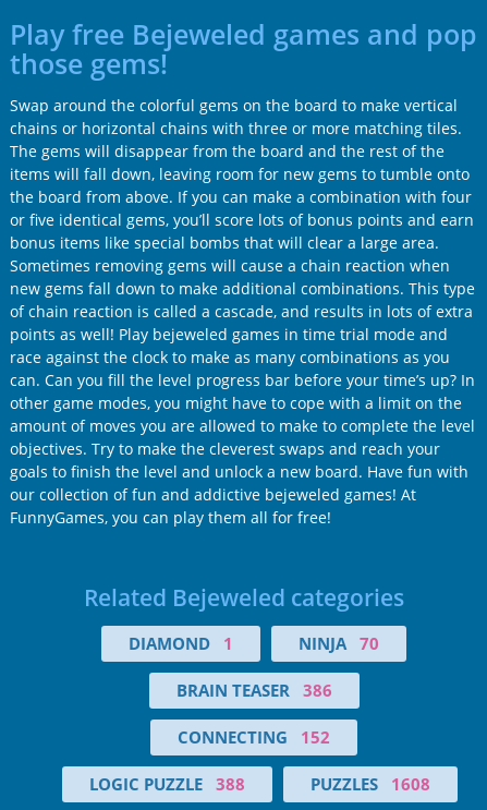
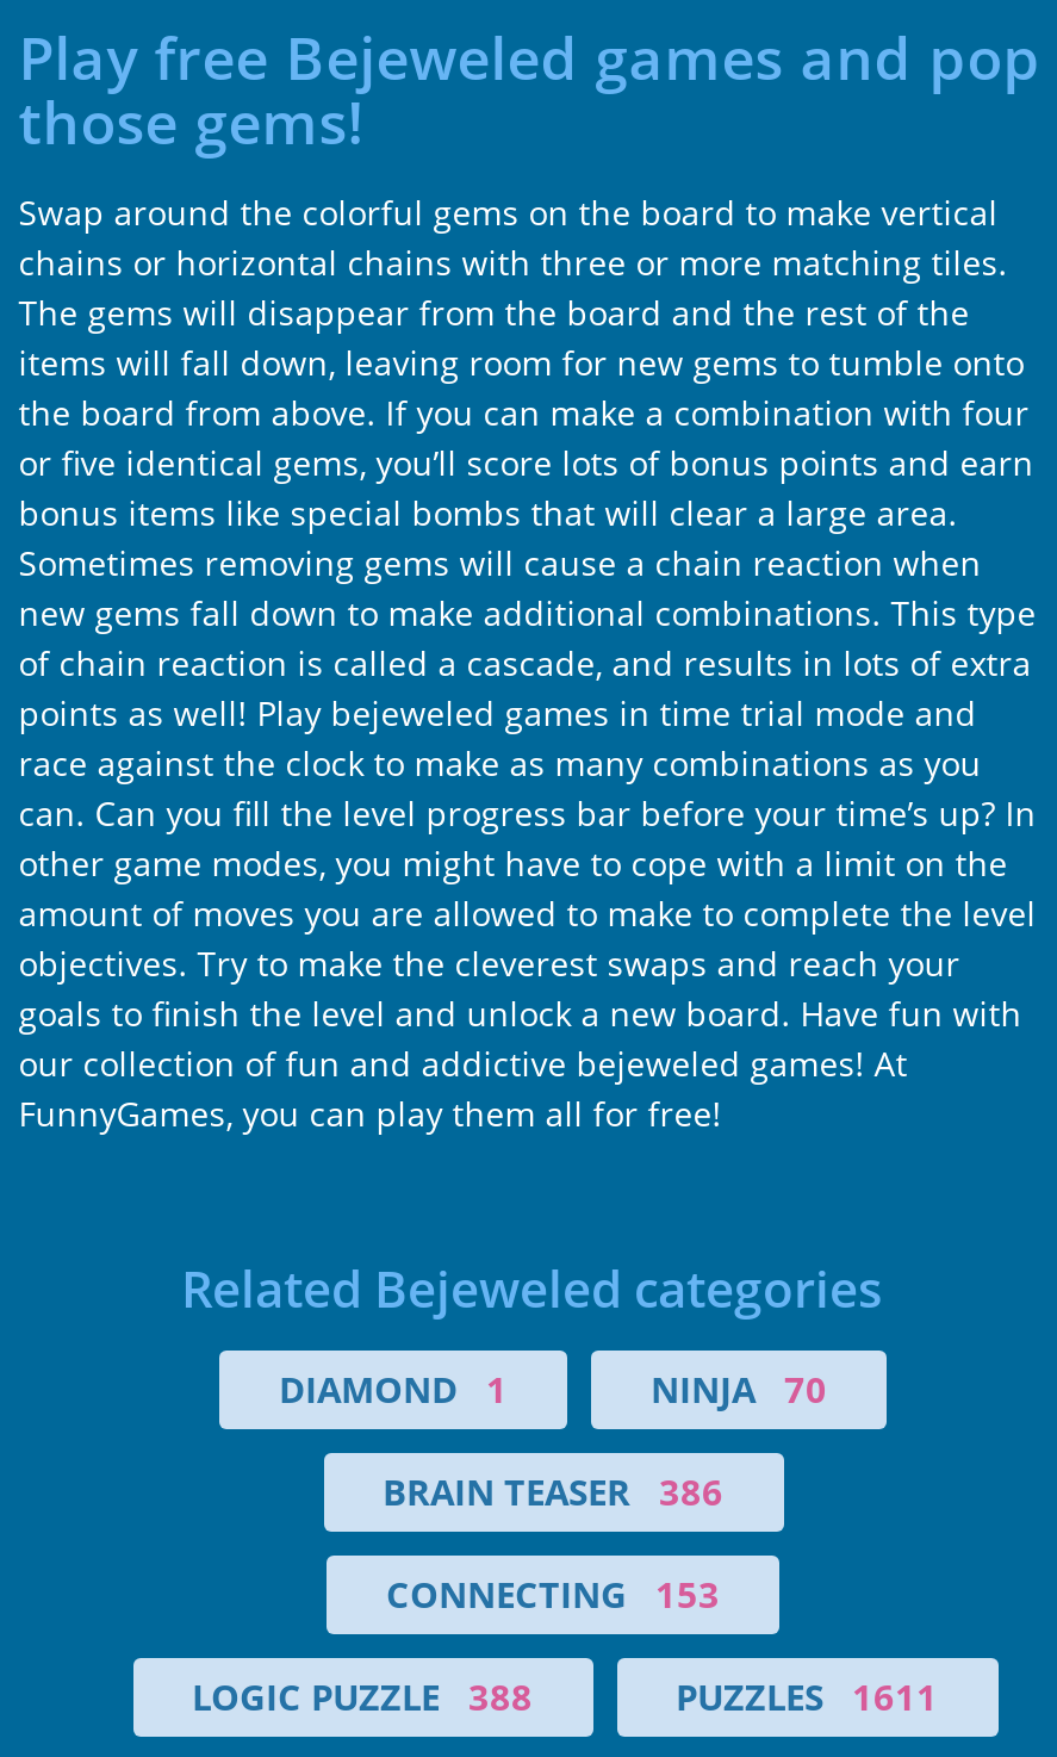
- CONNECTING 152
+ CONNECTING 153

- PUZZLES 1608
+ PUZZLES 1611
